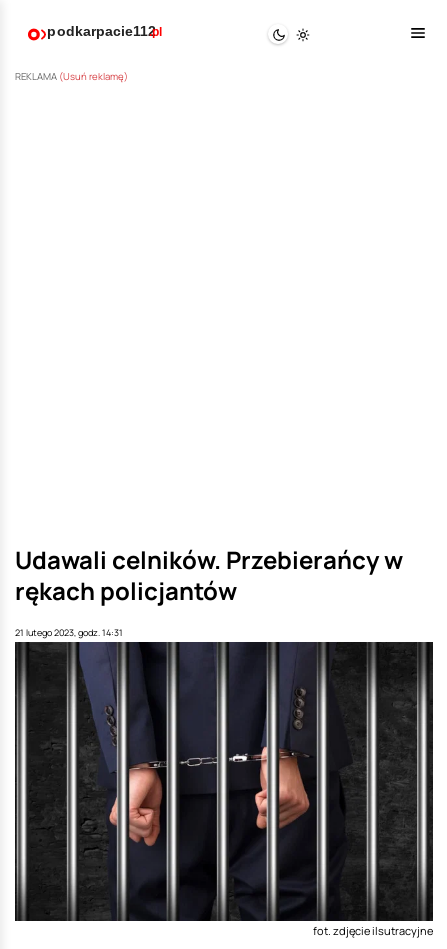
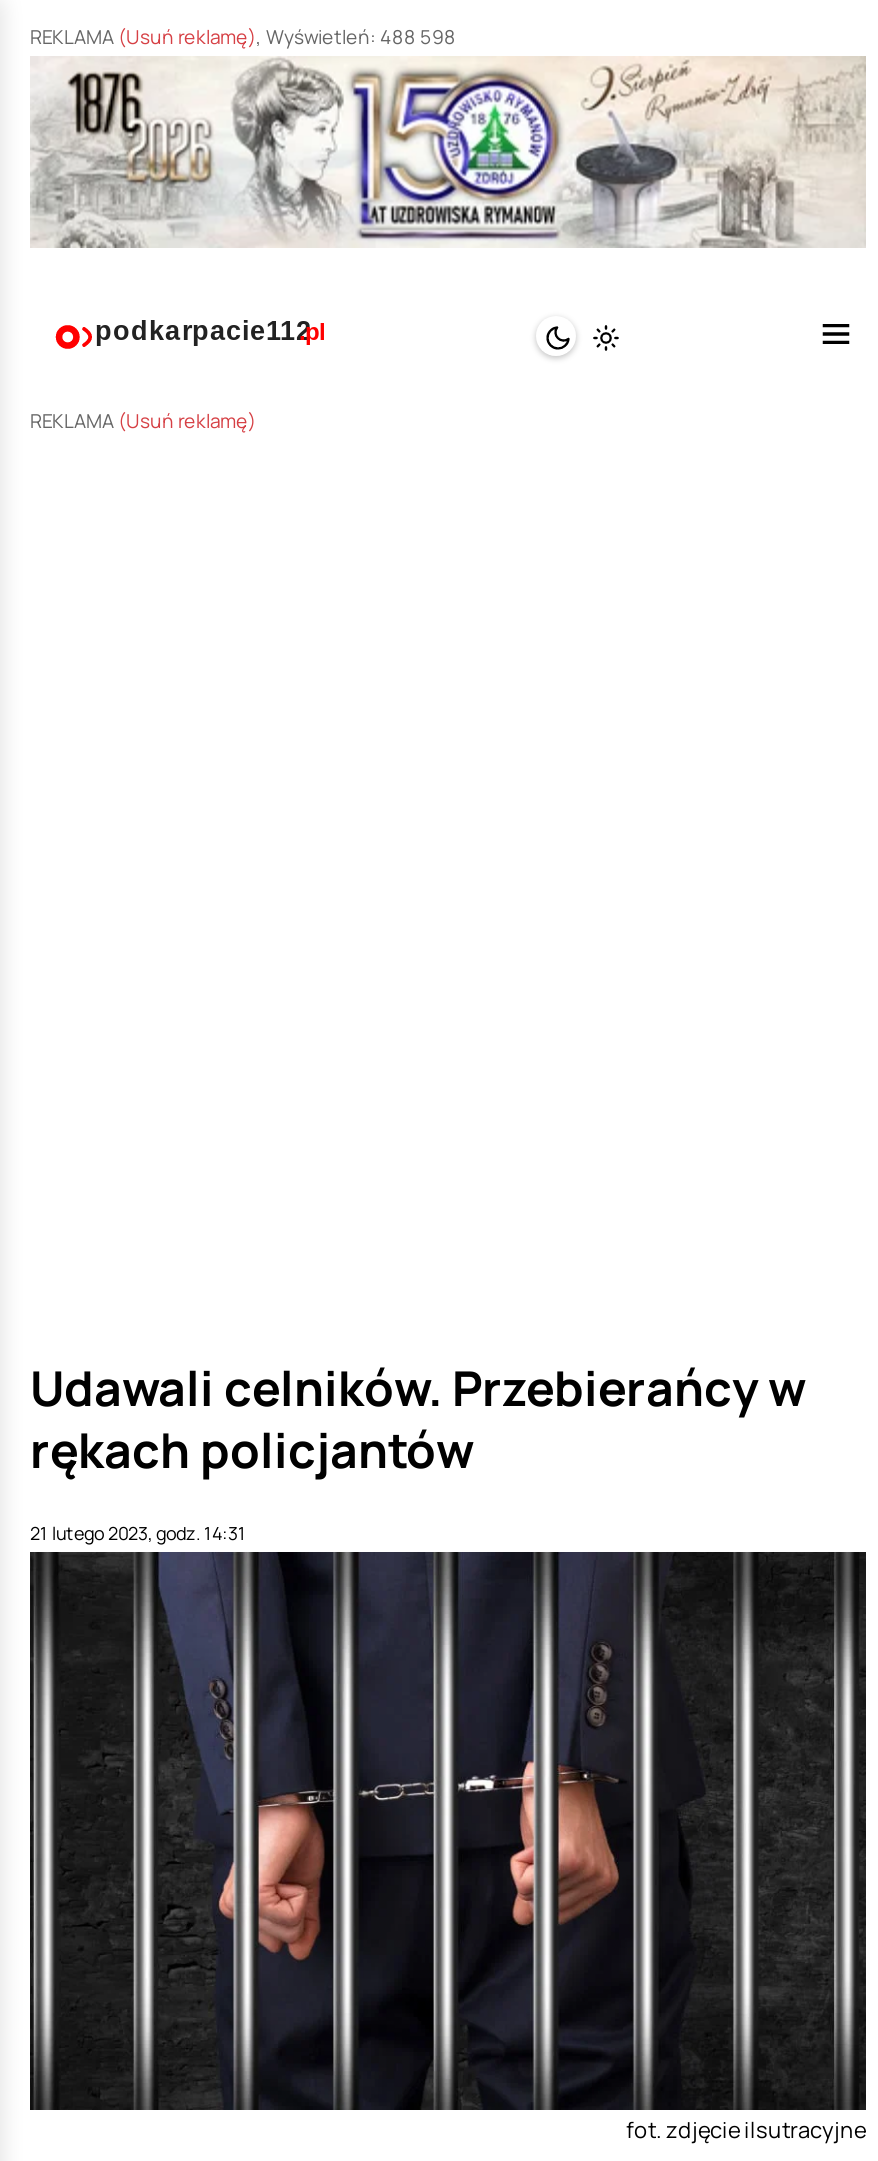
+ REKLAMA (Usuń reklamę), Wyświetleń: 488 598

+ [image]
